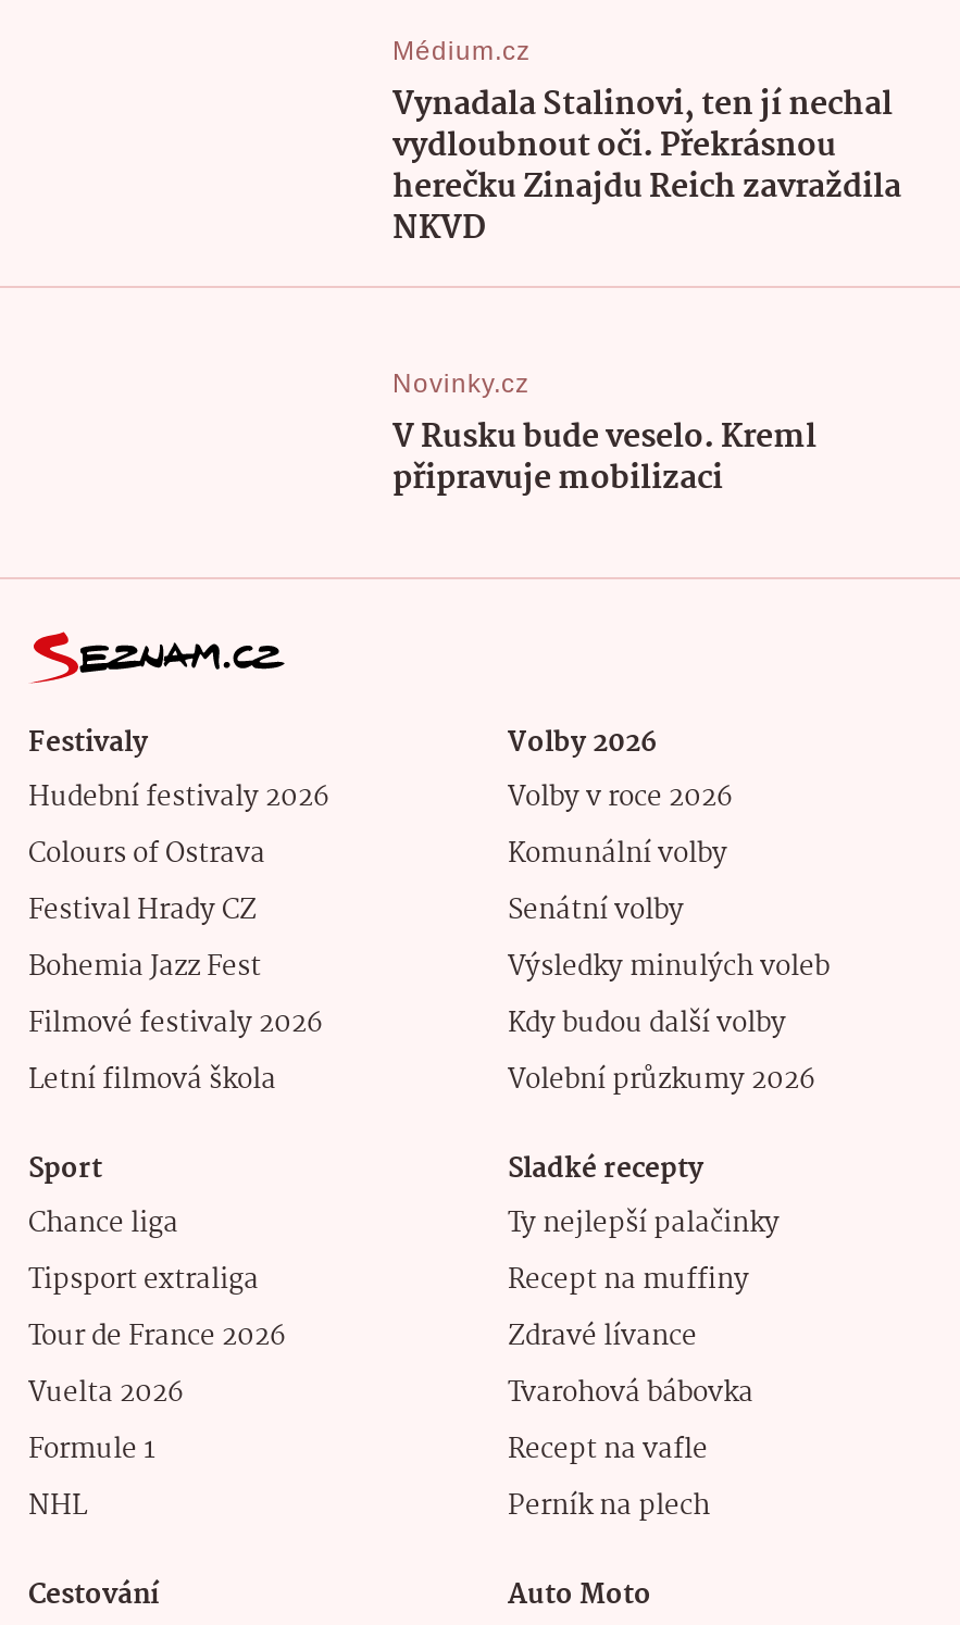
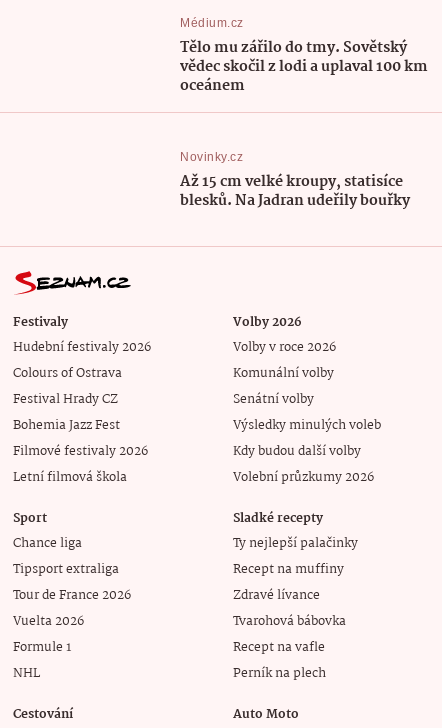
- Vynadala Stalinovi, ten jí nechal
- vydloubnout oči. Překrásnou
- herečku Zinajdu Reich zavraždila
- NKVD
+ Tělo mu zářilo do tmy. Sovětský
+ vědec skočil z lodi a uplaval 100 km
+ oceánem

- V Rusku bude veselo. Kreml
- připravuje mobilizaci
+ Až 15 cm velké kroupy, statisíce
+ blesků. Na Jadran udeřily bouřky
